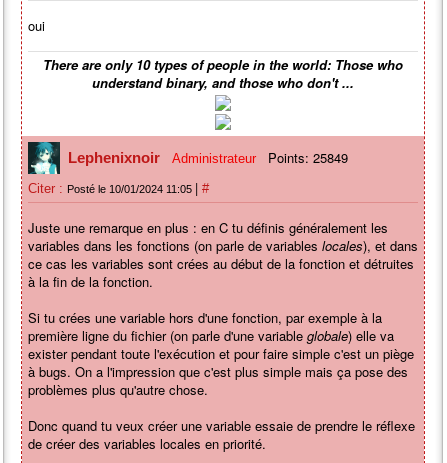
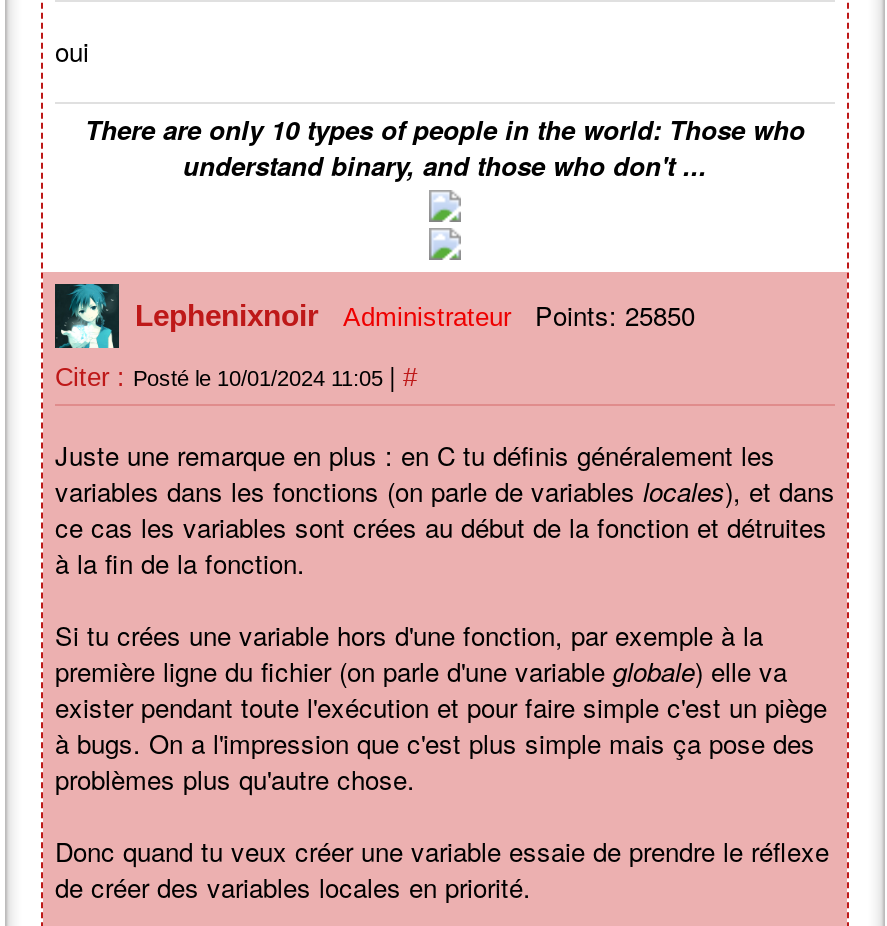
- Lephenixnoir Administrateur Points: 25849
+ Lephenixnoir Administrateur Points: 25850
